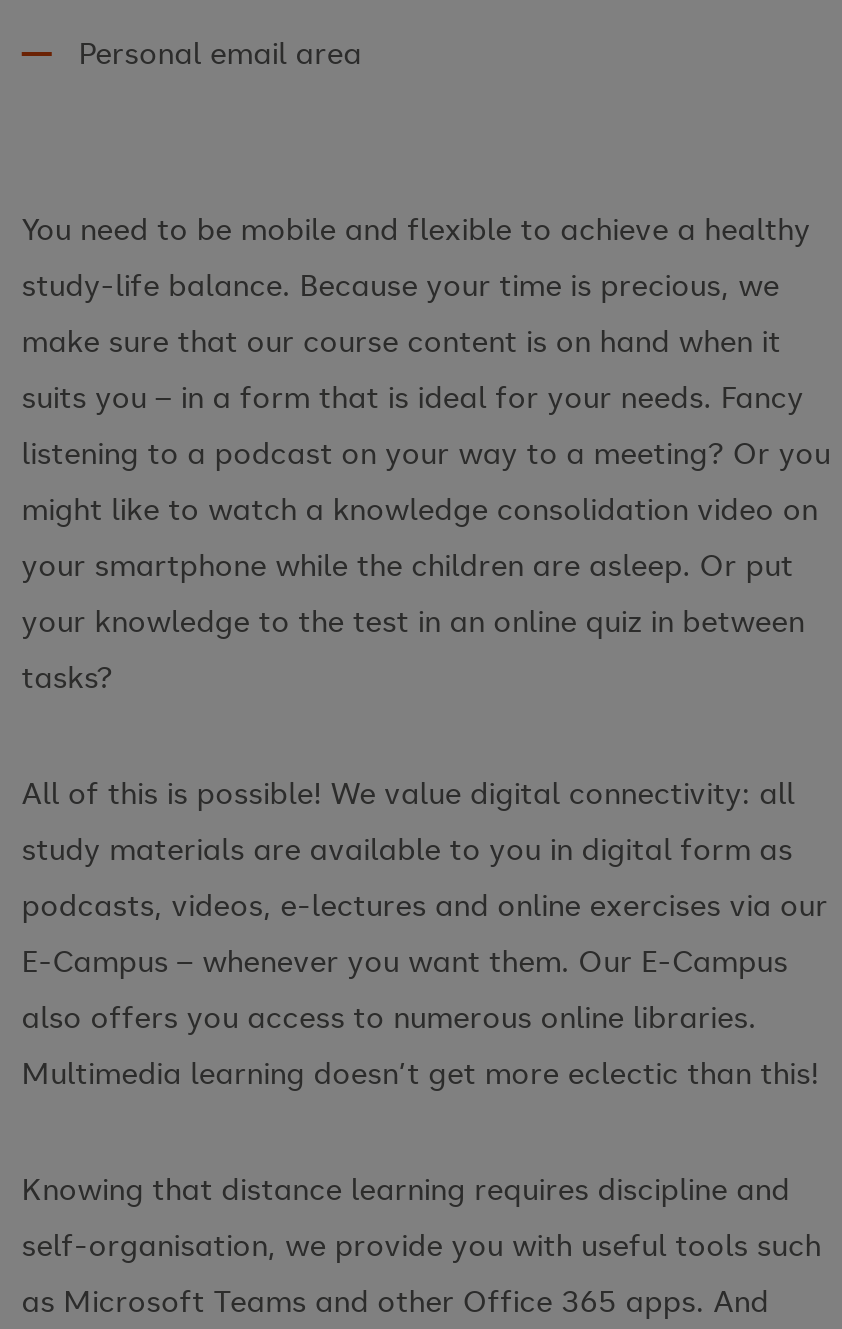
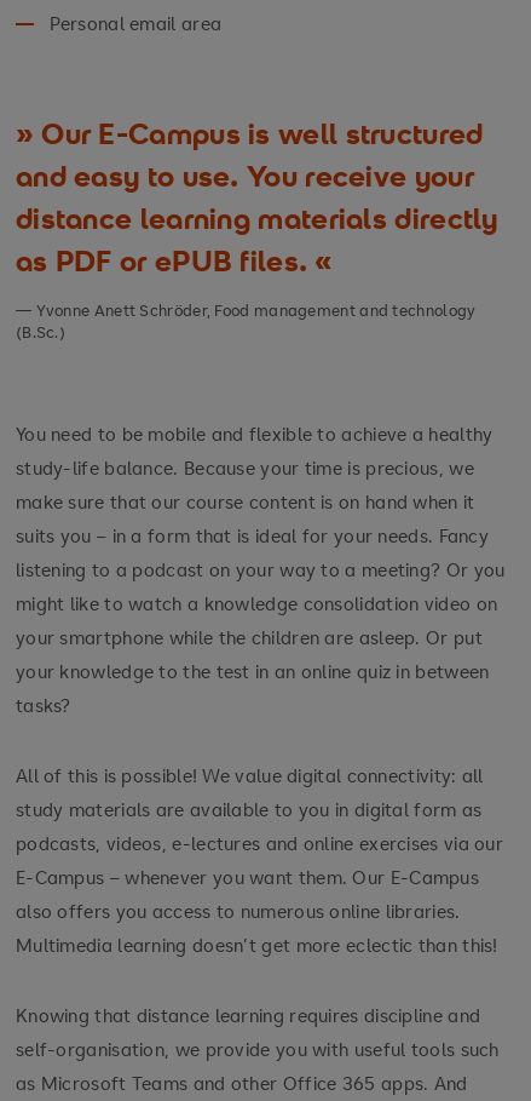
+ Our E-Campus is well structured
+ and easy to use. You receive your
+ distance learning materials directly
+ as PDF or ePUB files.
+ Yvonne Anett Schröder, Food management and technology
+ (B.Sc.)
